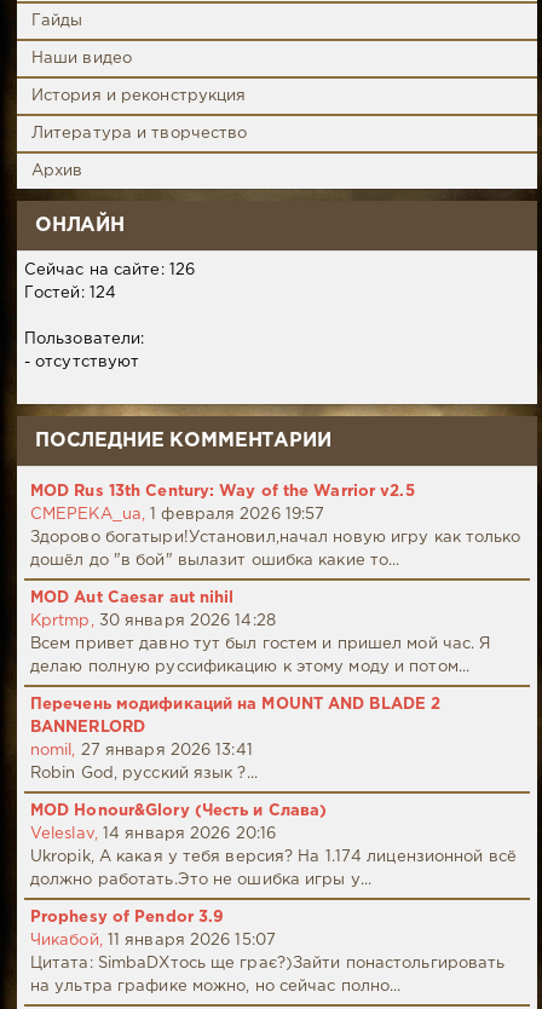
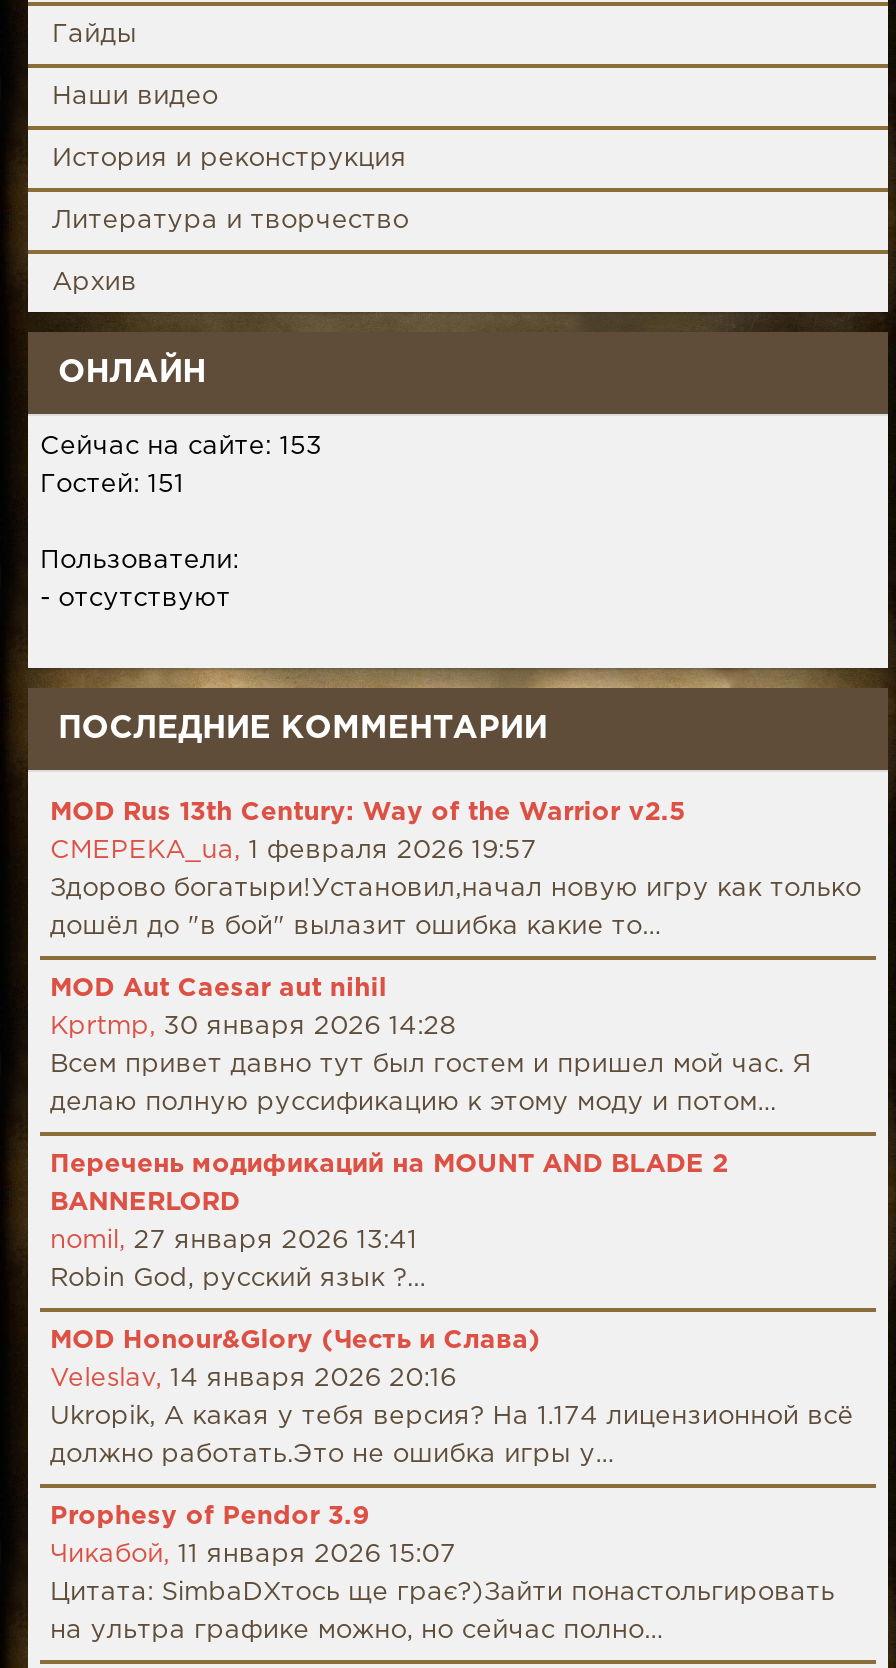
- Сейчас на сайте: 126
+ Сейчас на сайте: 153

- Гостей: 124
+ Гостей: 151
